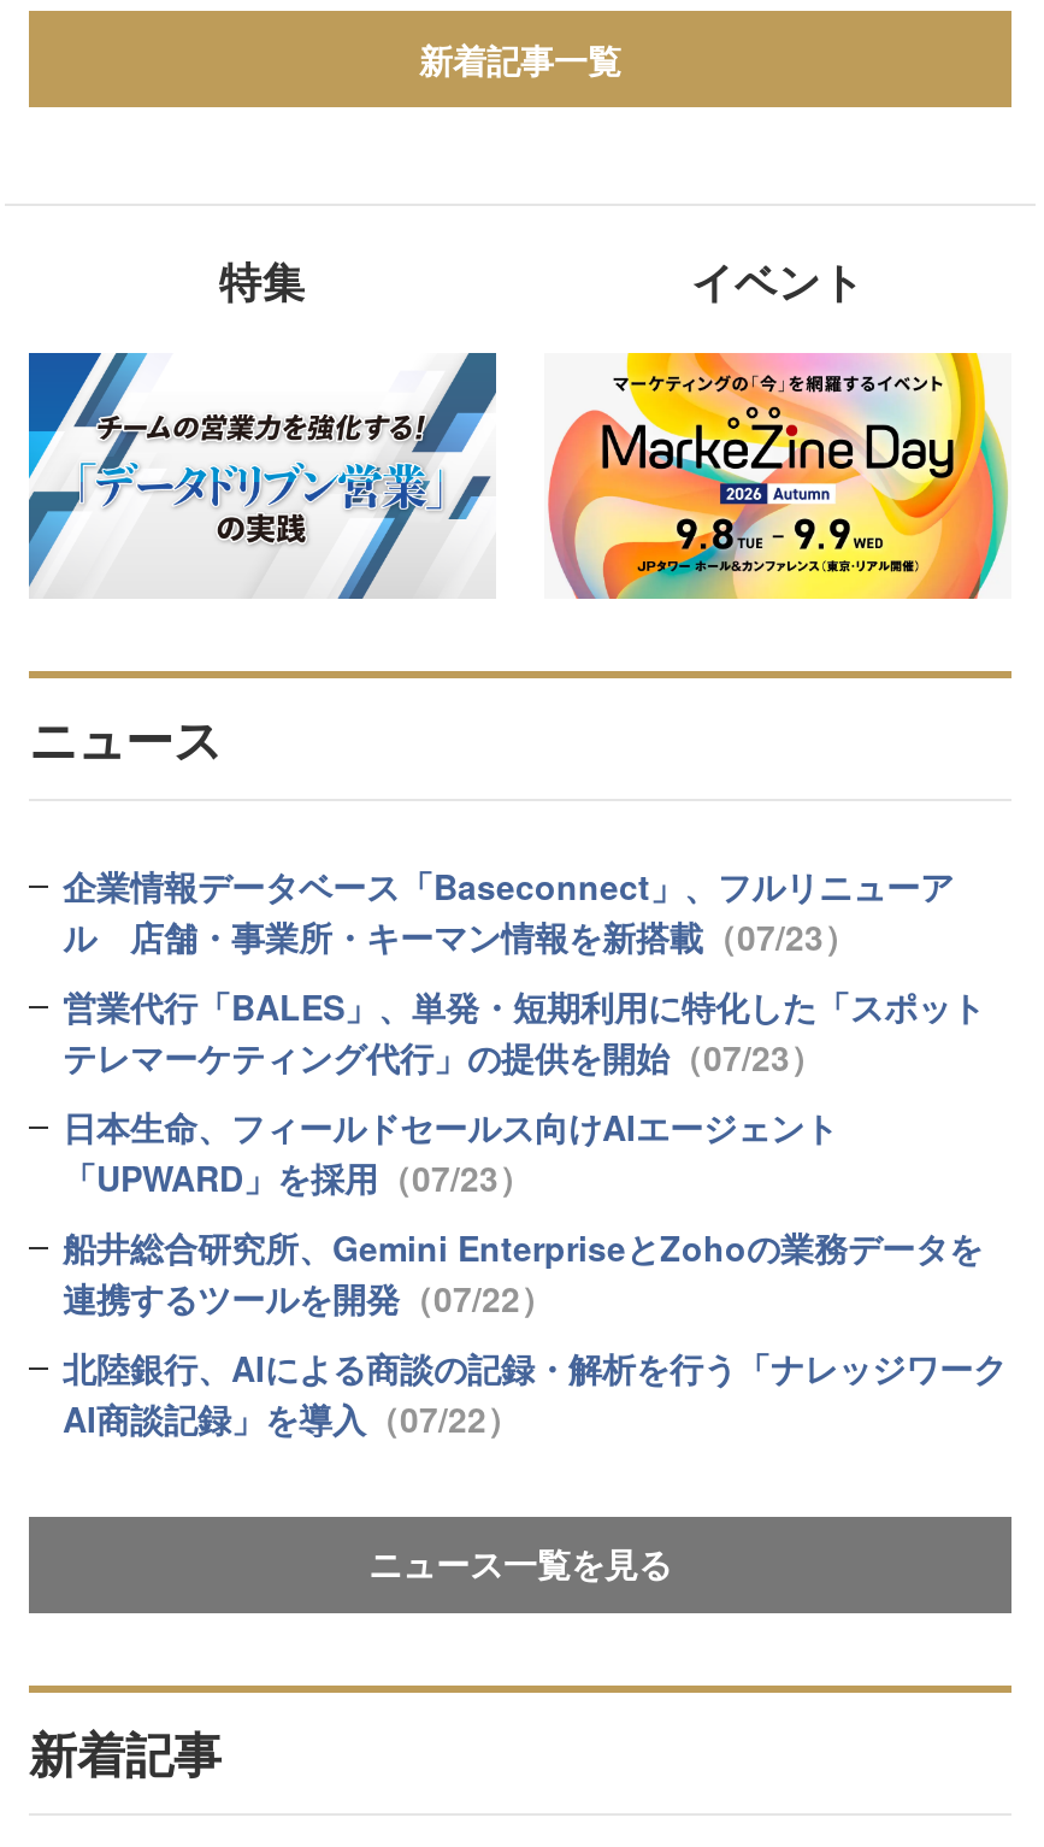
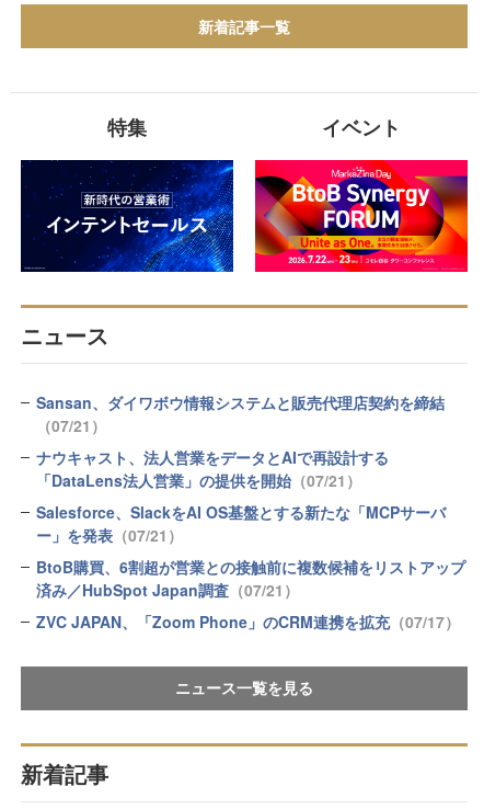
- [image]
+ [image]

- [image]
+ [image]

- 企業情報データベース「Baseconnect」、フルリニューア
- ル 店舗・事業所・キーマン情報を新搭載（07/23）
- 営業代行「BALES」、単発・短期利用に特化した「スポット
- テレマーケティング代行」の提供を開始（07/23）
- 日本生命、フィールドセールス向けAIエージェント
- 「UPWARD」を採用（07/23）
- 船井総合研究所、Gemini EnterpriseとZohoの業務データを
- 連携するツールを開発（07/22）
- 北陸銀行、AIによる商談の記録・解析を行う「ナレッジワーク
- AI商談記録」を導入（07/22）
+ Sansan、ダイワボウ情報システムと販売代理店契約を締結
+ （07/21）
+ ナウキャスト、法人営業をデータとAIで再設計する
+ 「DataLens法人営業」の提供を開始（07/21）
+ Salesforce、SlackをAI OS基盤とする新たな「MCPサーバ
+ ー」を発表（07/21）
+ BtoB購買、6割超が営業との接触前に複数候補をリストアップ
+ 済み／HubSpot Japan調査（07/21）
+ ZVC JAPAN、「Zoom Phone」のCRM連携を拡充（07/17）
